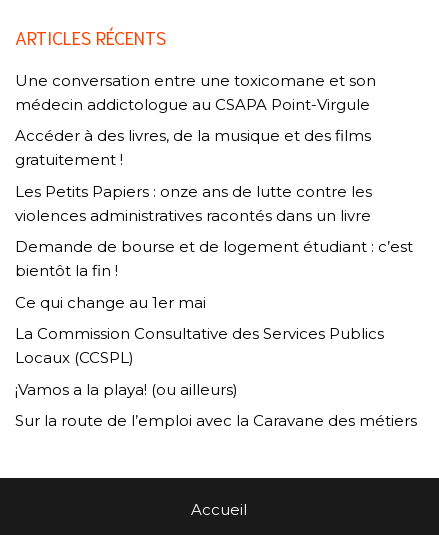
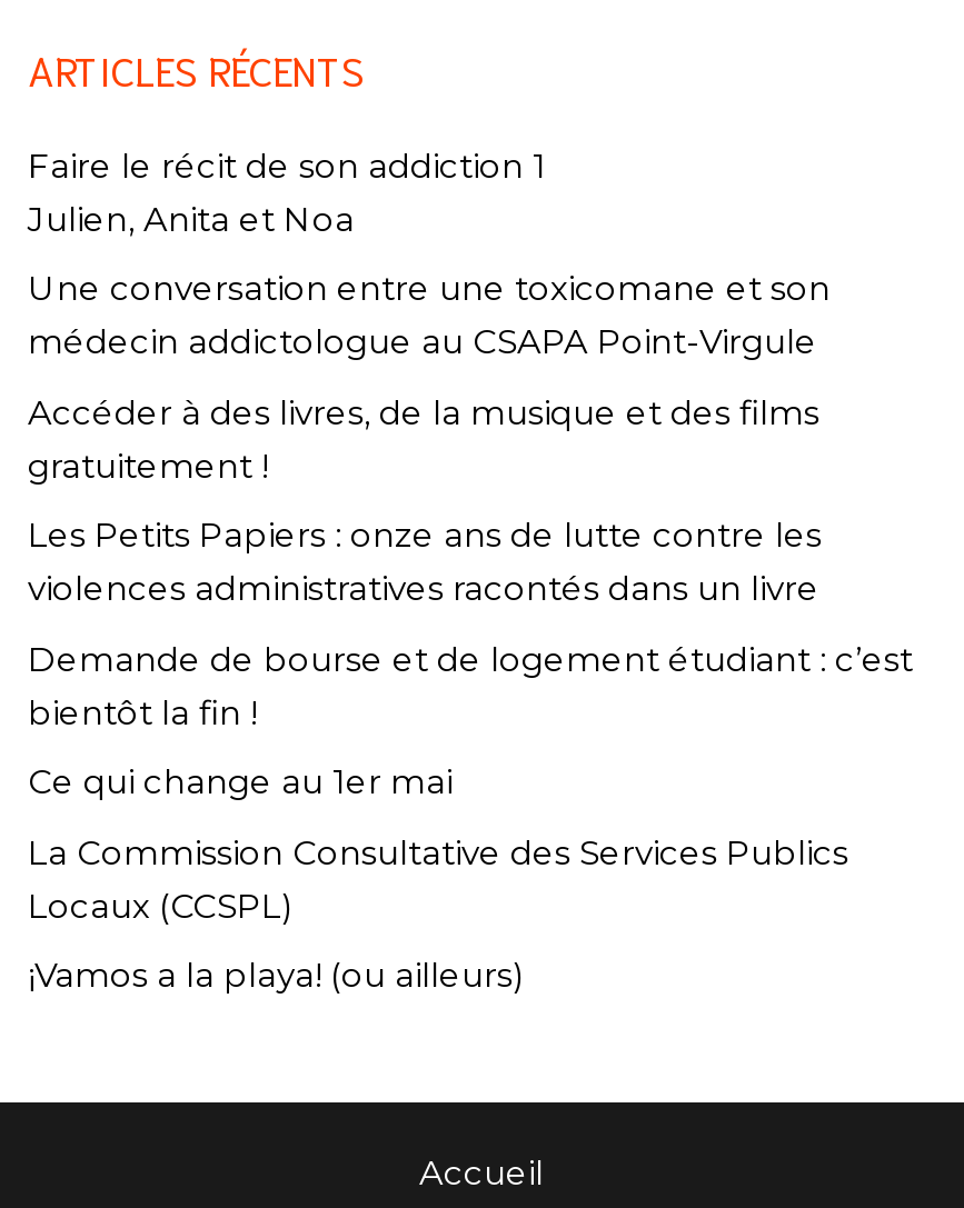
+ Faire le récit de son addiction 1
+ Julien, Anita et Noa

moved down: Une conversation entre une toxicomane et son | médecin addictologue au CSAPA Point-Virgule | Accéder à des livres, de la musique et des films | ... | Locaux (CCSPL) | ¡Vamos a la playa! (ou ailleurs)

- Sur la route de l’emploi avec la Caravane des métiers
